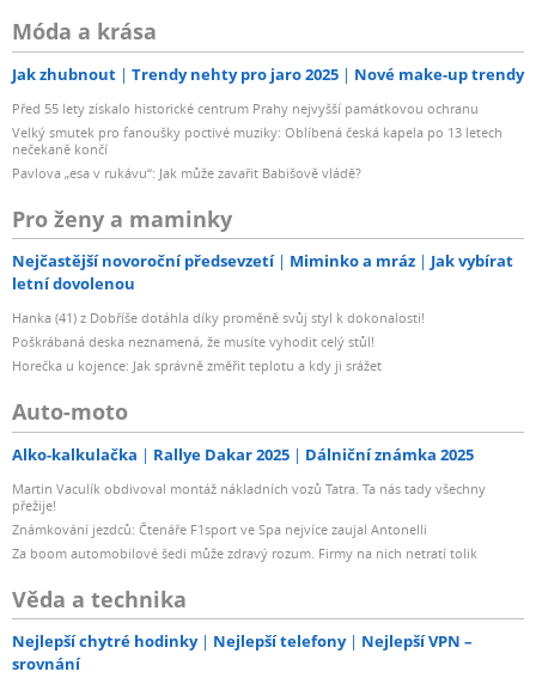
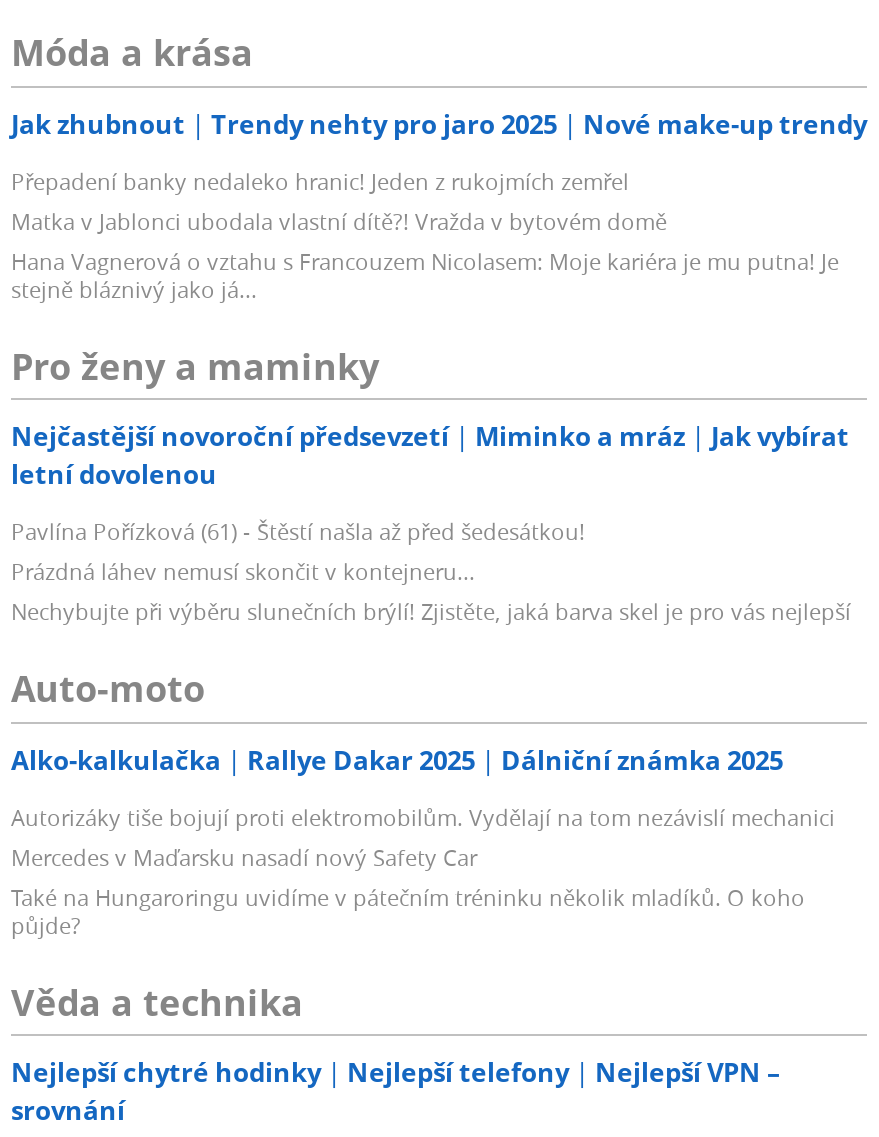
- Před 55 lety získalo historické centrum Prahy nejvyšší památkovou ochranu
- Velký smutek pro fanoušky poctivé muziky: Oblíbená česká kapela po 13 letech
- nečekaně končí
- Pavlova „esa v rukávu“: Jak může zavařit Babišově vládě?
+ Přepadení banky nedaleko hranic! Jeden z rukojmích zemřel
+ Matka v Jablonci ubodala vlastní dítě?! Vražda v bytovém domě
+ Hana Vagnerová o vztahu s Francouzem Nicolasem: Moje kariéra je mu putna! Je
+ stejně bláznivý jako já...

- Hanka (41) z Dobříše dotáhla díky proměně svůj styl k dokonalosti!
- Poškrábaná deska neznamená, že musíte vyhodit celý stůl!
- Horečka u kojence: Jak správně změřit teplotu a kdy ji srážet
+ Pavlína Pořízková (61) - Štěstí našla až před šedesátkou!
+ Prázdná láhev nemusí skončit v kontejneru...
+ Nechybujte při výběru slunečních brýlí! Zjistěte, jaká barva skel je pro vás nejlepší

- Martin Vaculík obdivoval montáž nákladních vozů Tatra. Ta nás tady všechny
- přežije!
- Známkování jezdců: Čtenáře F1sport ve Spa nejvíce zaujal Antonelli
- Za boom automobilové šedi může zdravý rozum. Firmy na nich netratí tolik
+ Autorizáky tiše bojují proti elektromobilům. Vydělají na tom nezávislí mechanici
+ Mercedes v Maďarsku nasadí nový Safety Car
+ Také na Hungaroringu uvidíme v pátečním tréninku několik mladíků. O koho
+ půjde?
